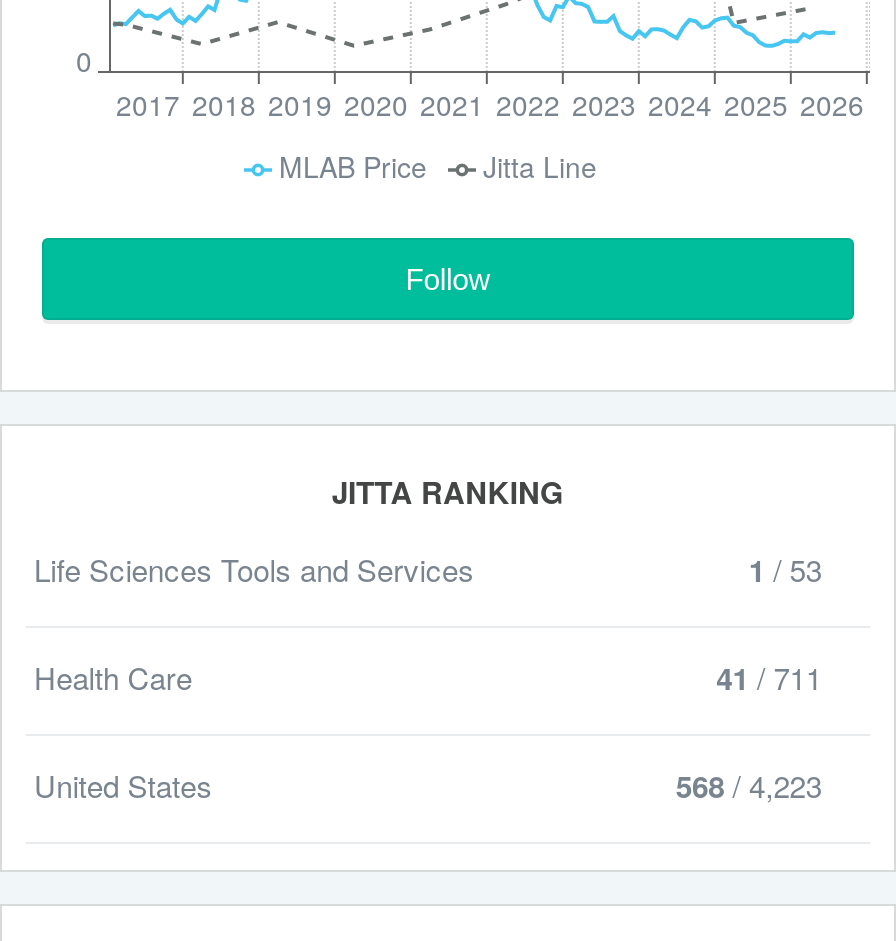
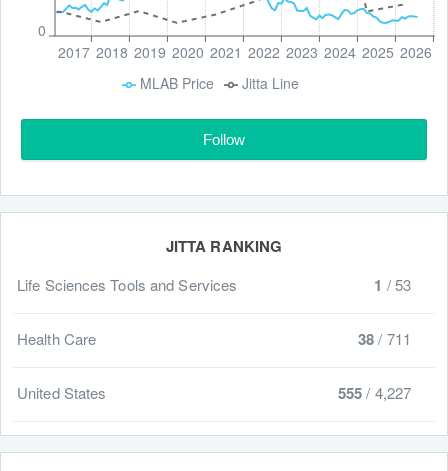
- 41 / 711
+ 38 / 711

- 568 / 4,223
+ 555 / 4,227
